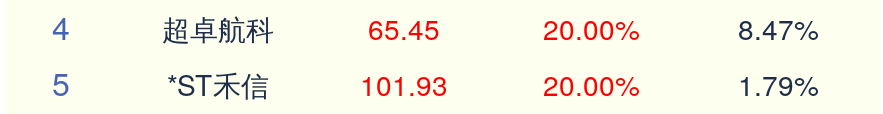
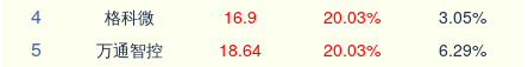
- 超卓航科
- 65.45
- 20.00%
- 8.47%
+ 格科微
+ 16.9
+ 20.03%
+ 3.05%

- *ST禾信
- 101.93
- 20.00%
- 1.79%
+ 万通智控
+ 18.64
+ 20.03%
+ 6.29%
